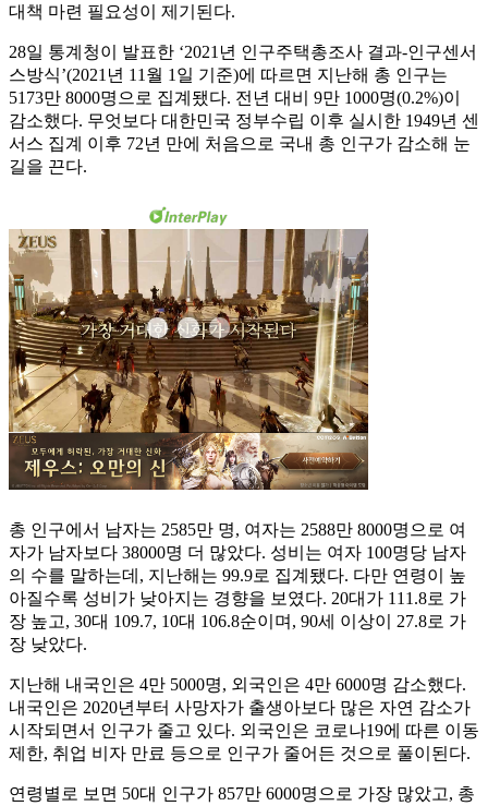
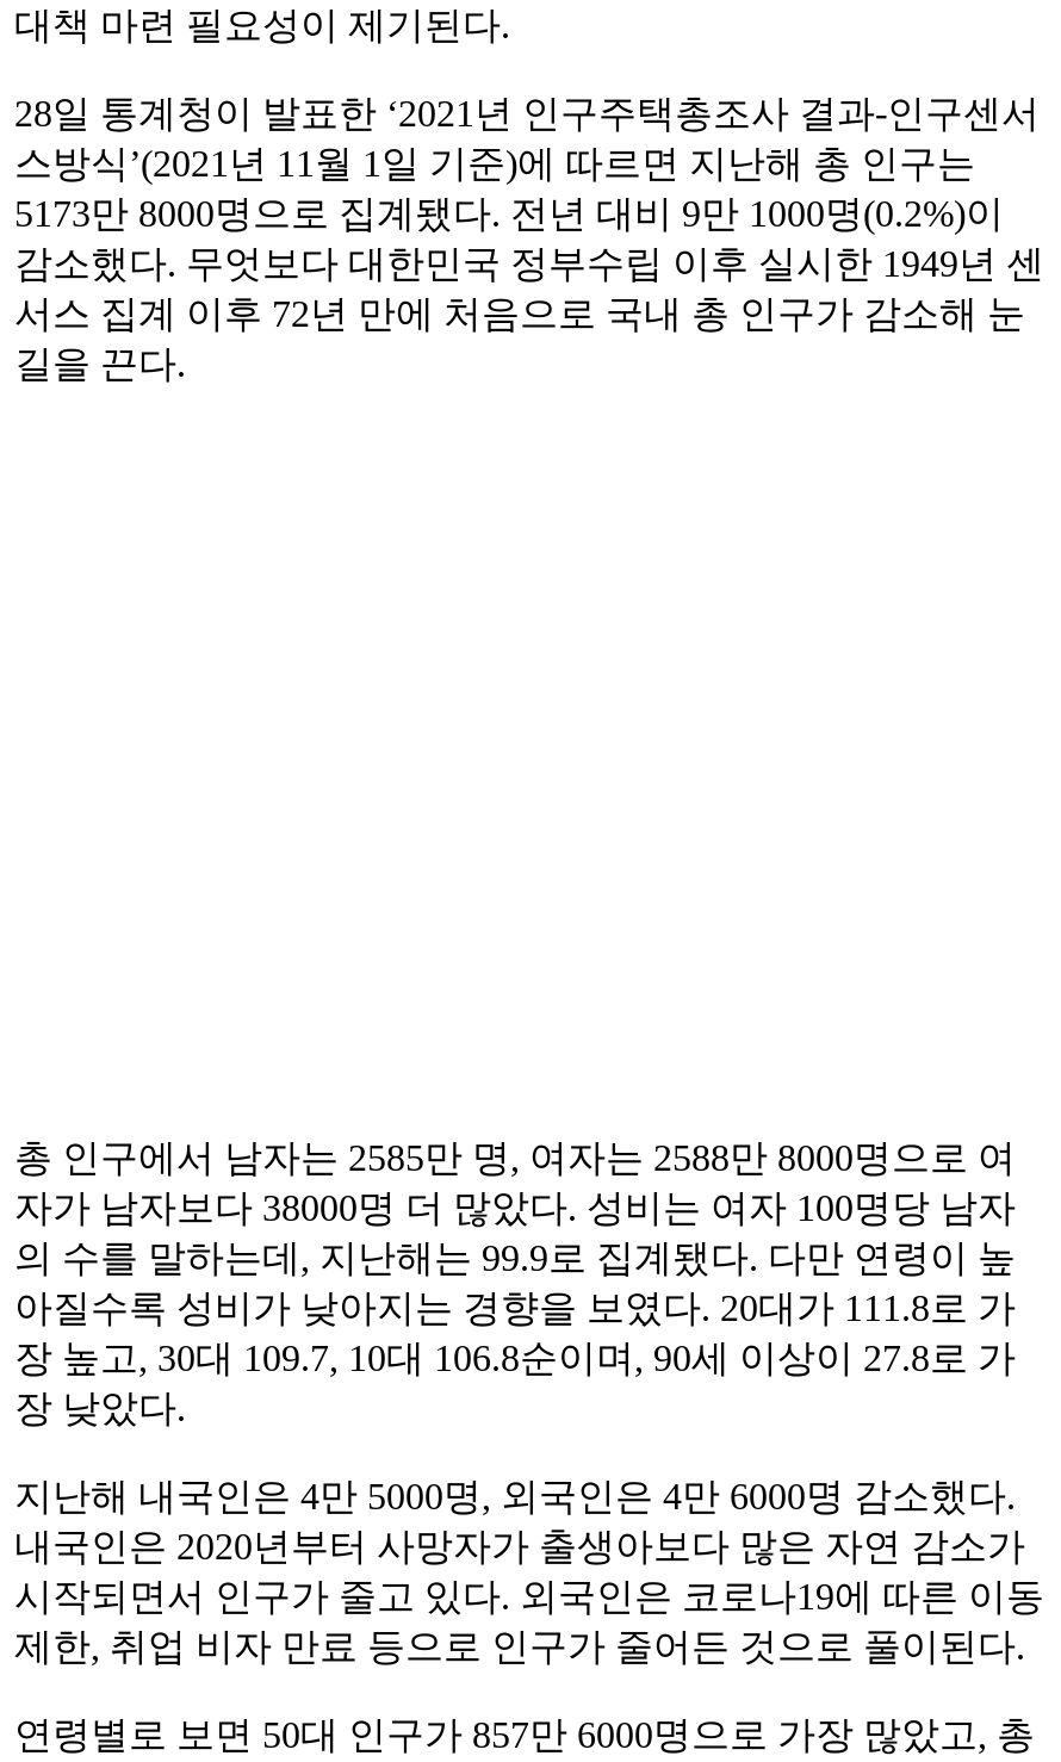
- [image]
